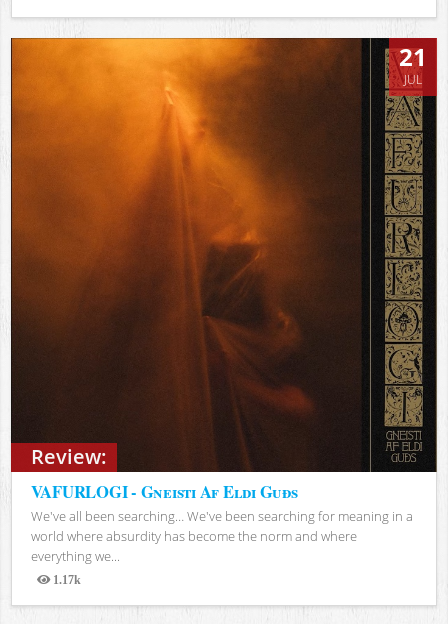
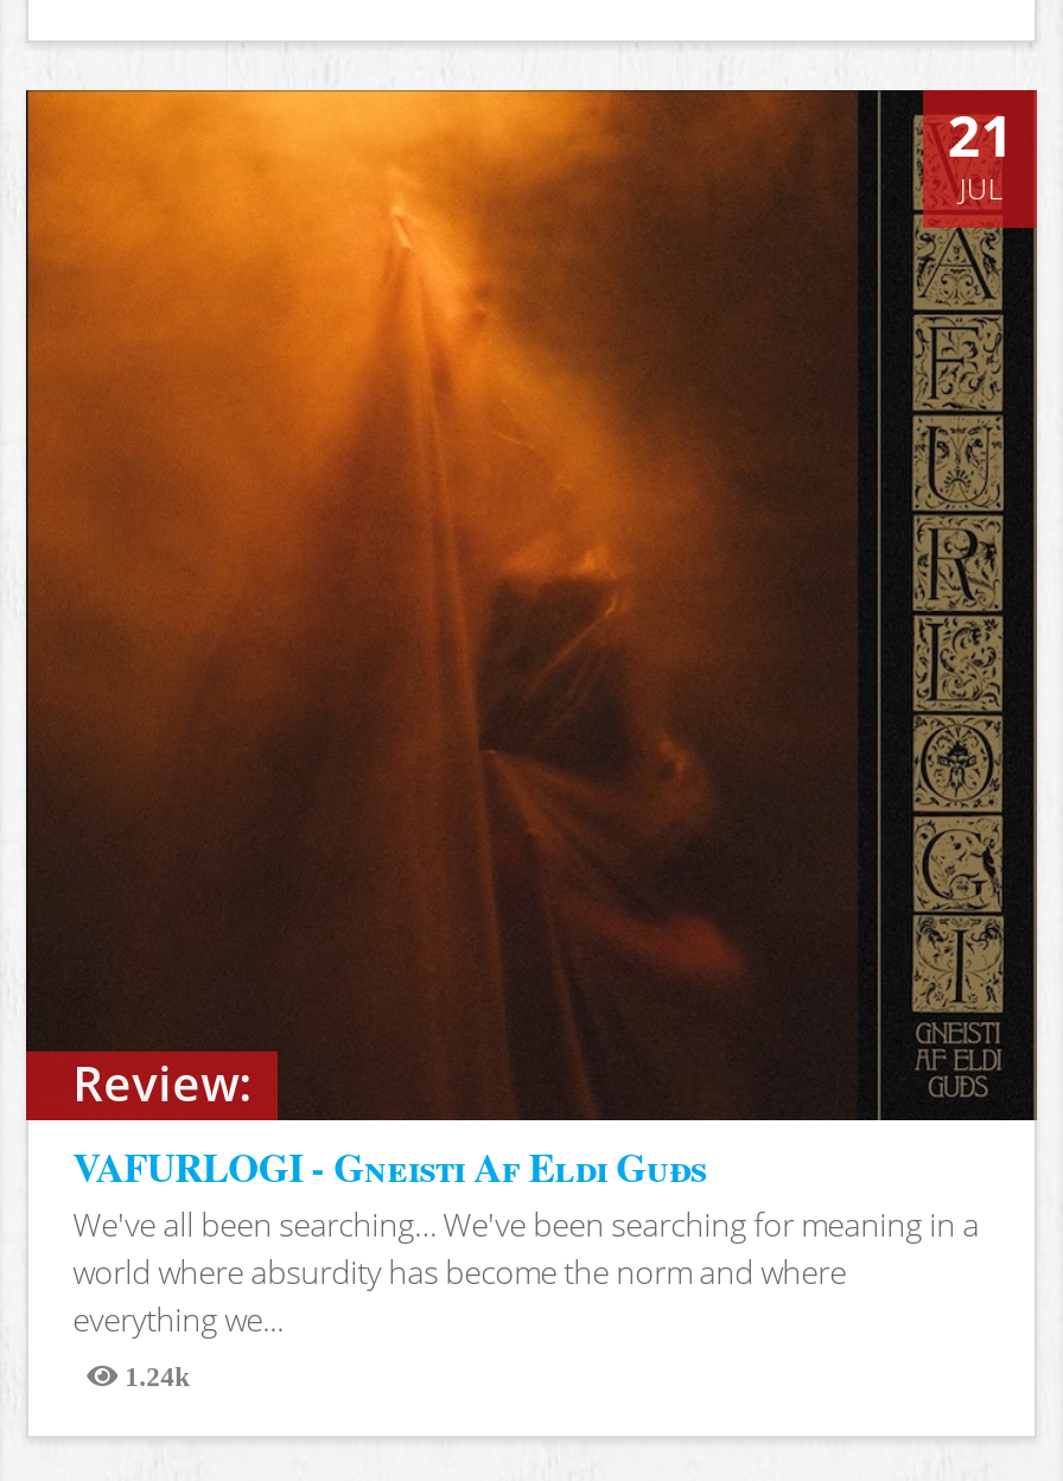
- 1.17k
+ 1.24k
